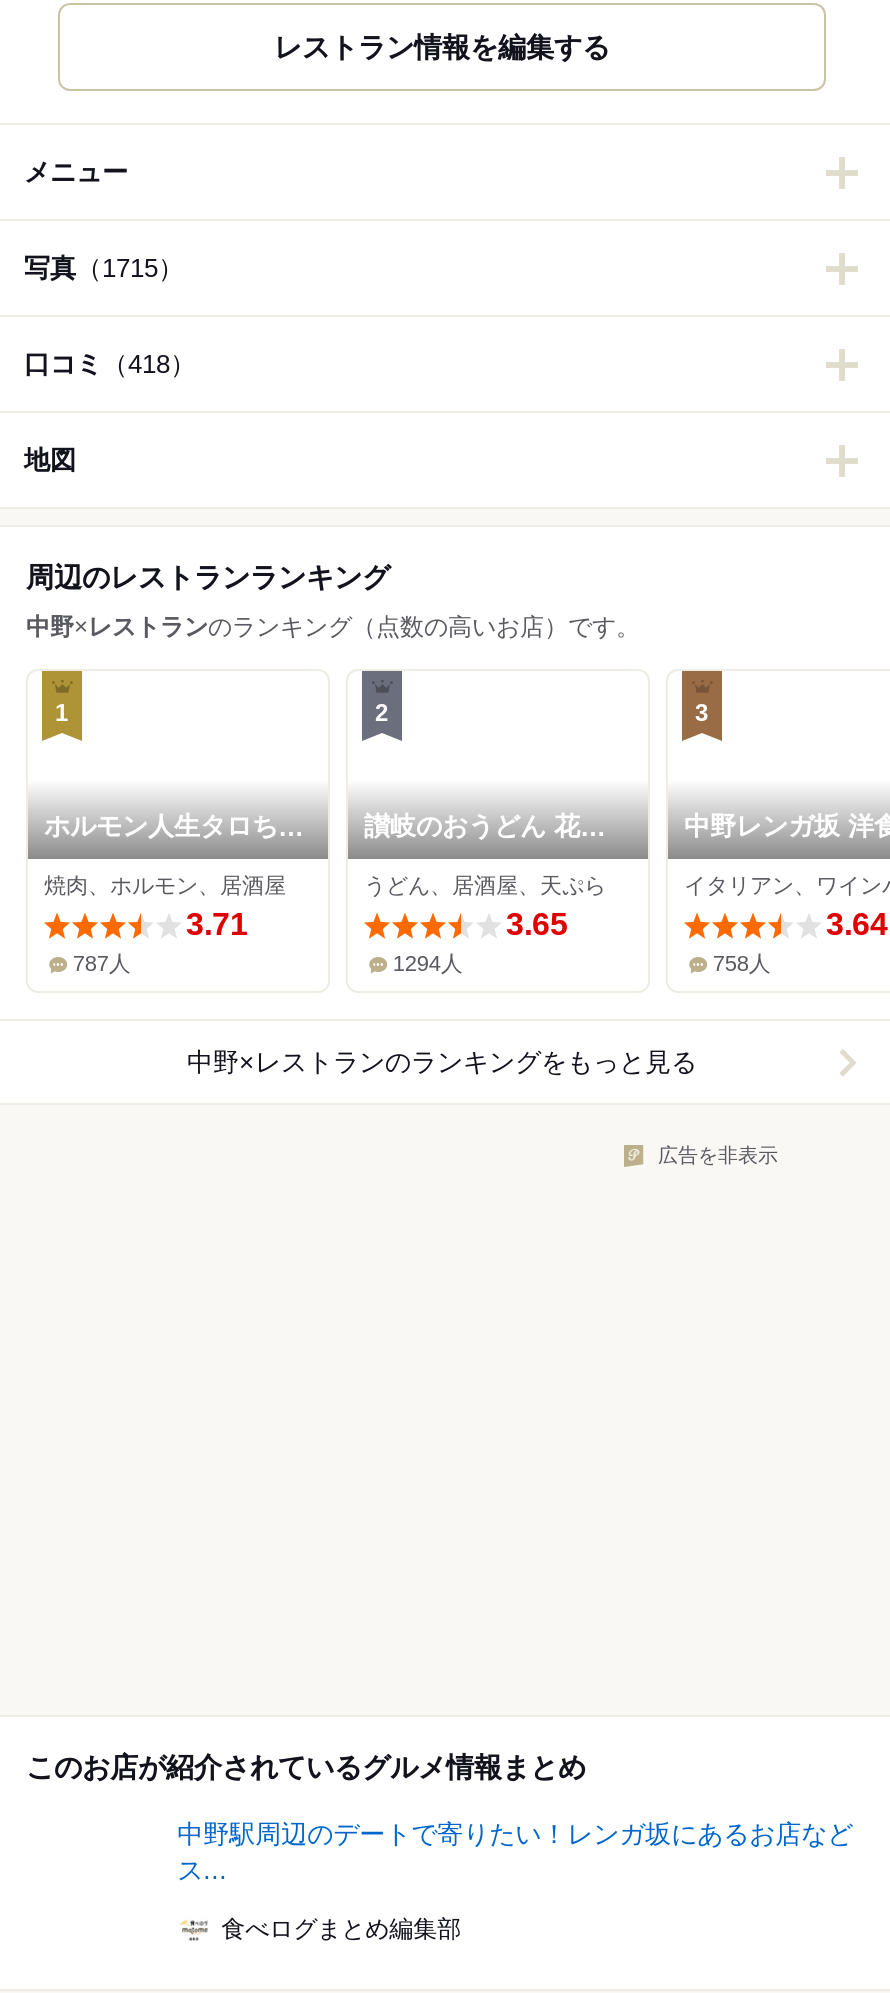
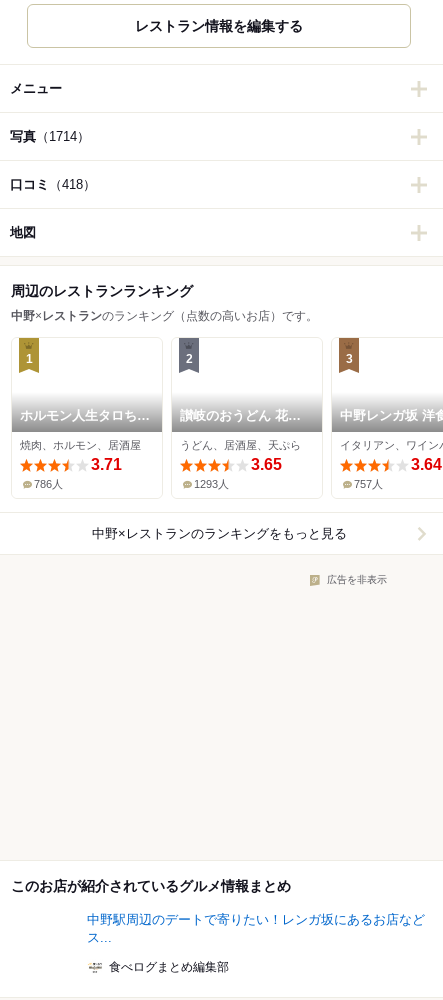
- 写真（1715）
+ 写真（1714）

- 787人
+ 786人

- 1294人
+ 1293人

- 758人
+ 757人
